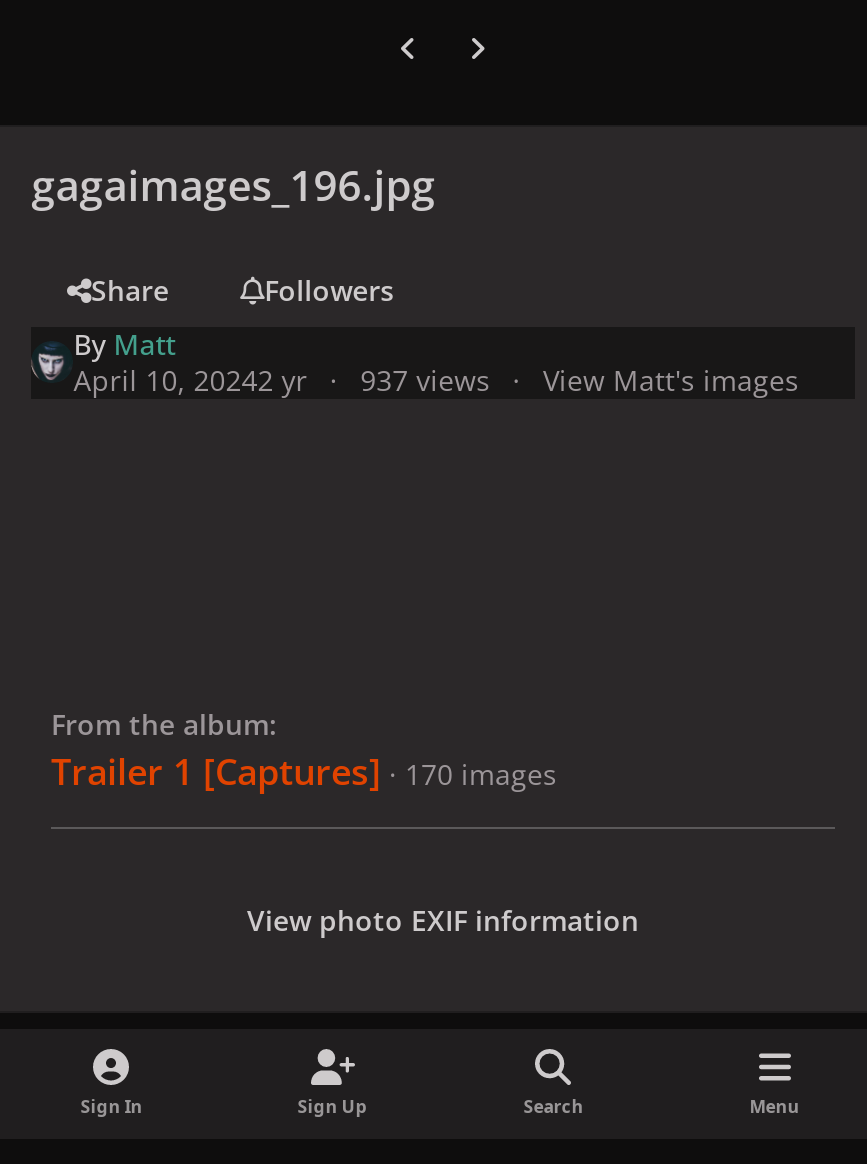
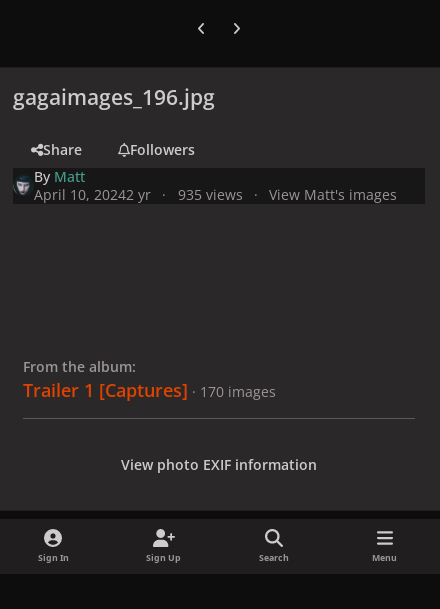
- April 10, 20242 yr 937 views View Matt's images
+ April 10, 20242 yr 935 views View Matt's images
